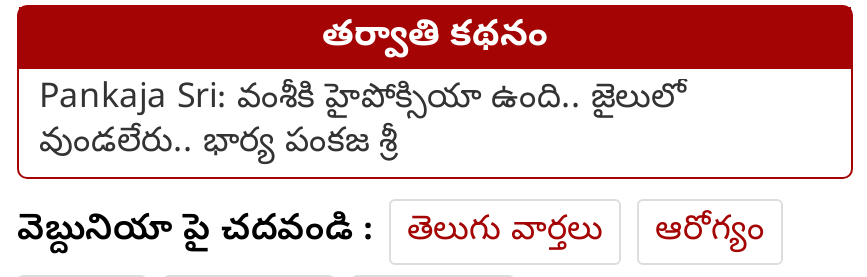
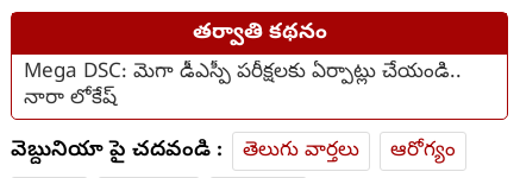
- Pankaja Sri: వంశీకి హైపోక్సియా ఉంది.. జైలులో
- వుండలేరు.. భార్య పంకజ శ్రీ
+ Mega DSC: మెగా డీఎస్పీ పరీక్షలకు ఏర్పాట్లు చేయండి..
+ నారా లోకేష్
